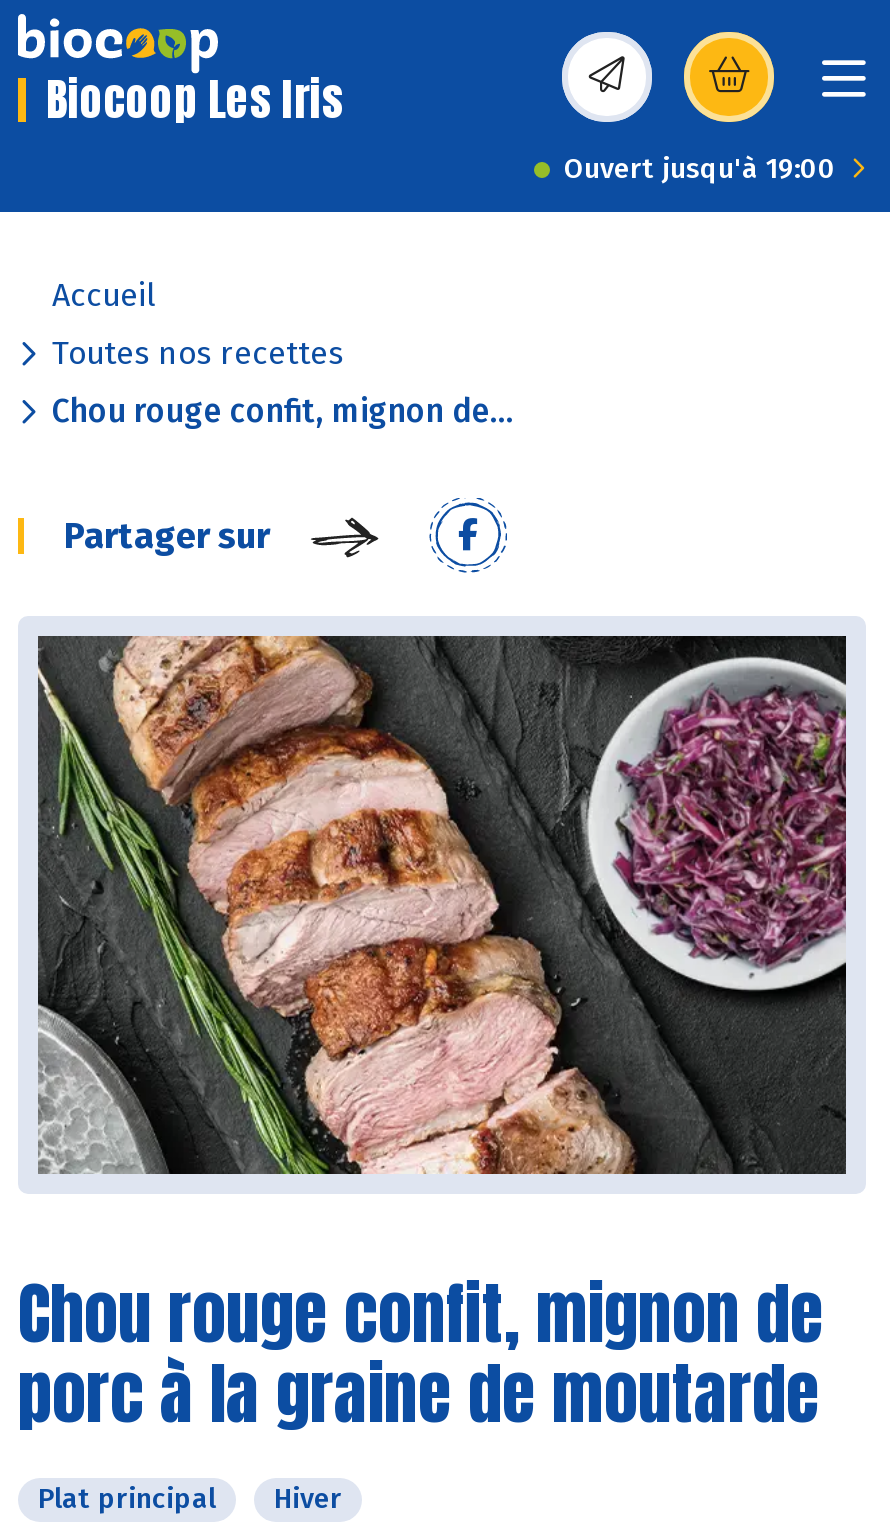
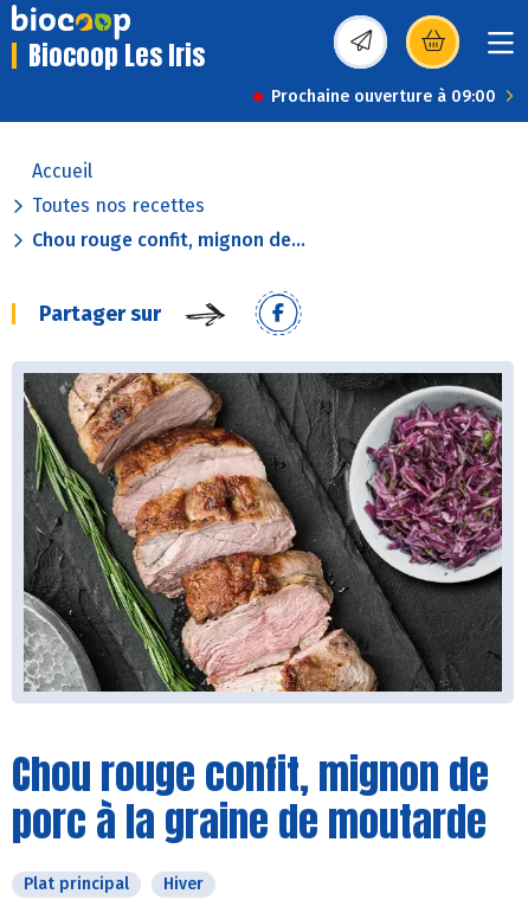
- Ouvert jusqu'à 19:00
+ Prochaine ouverture à 09:00
